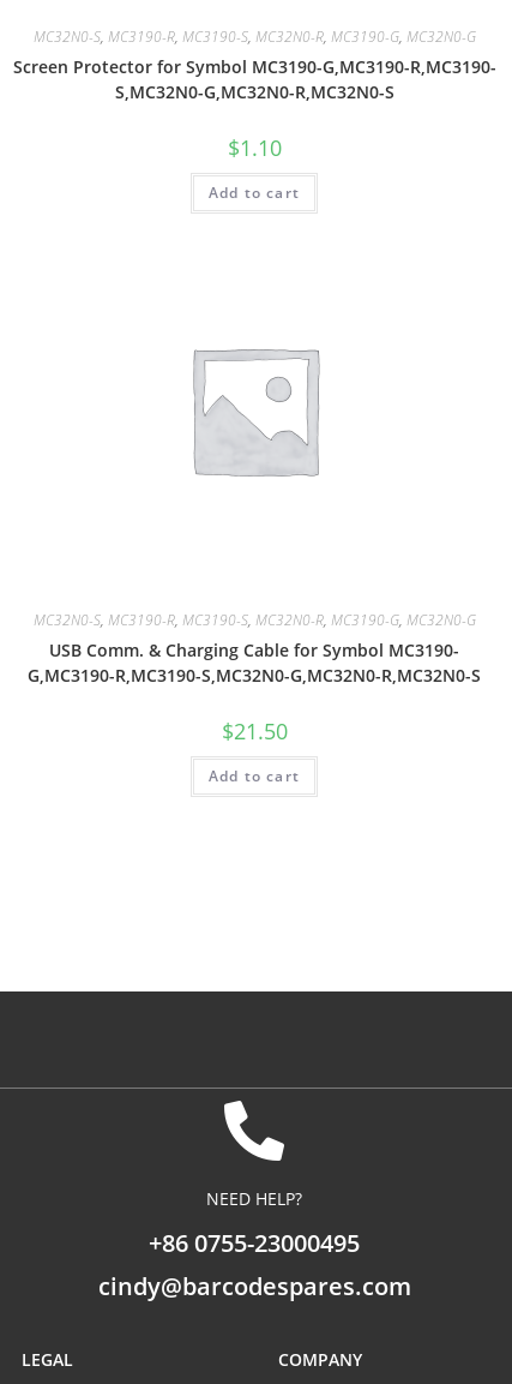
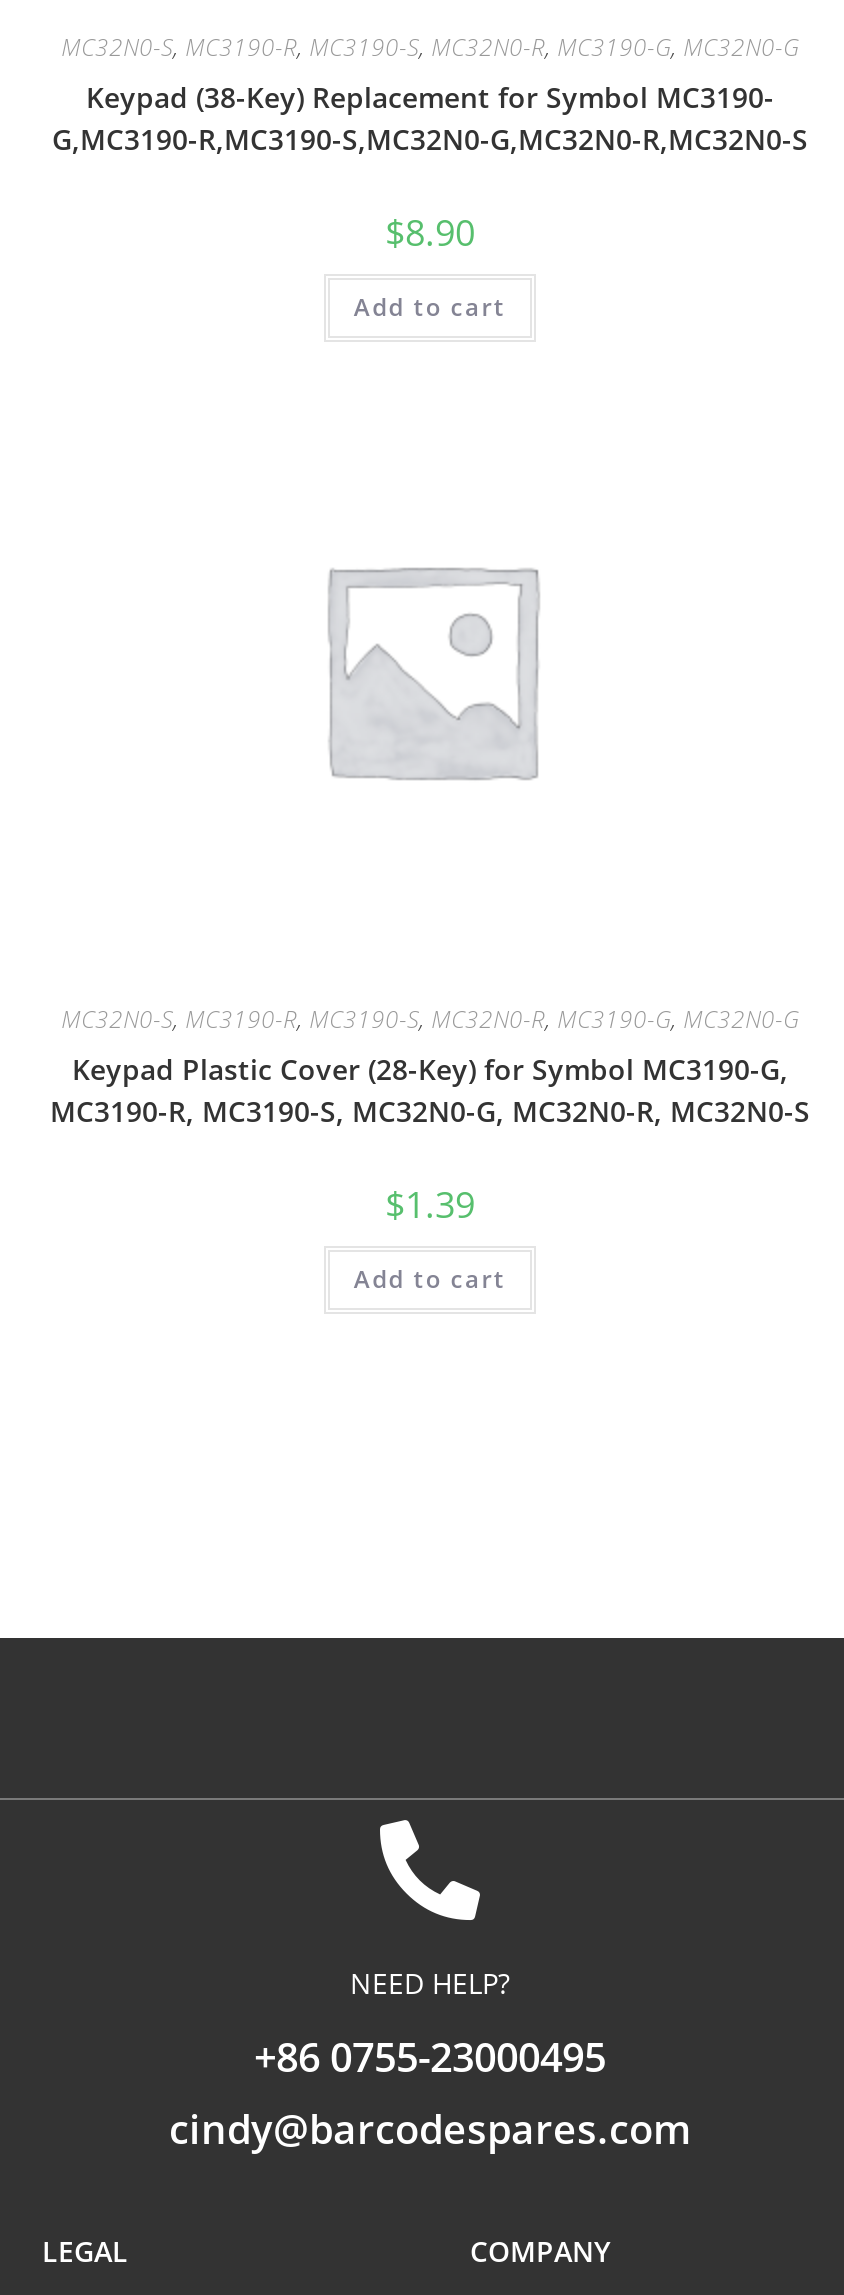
- Screen Protector for Symbol MC3190-G,MC3190-R,MC3190-
- S,MC32N0-G,MC32N0-R,MC32N0-S
+ Keypad (38-Key) Replacement for Symbol MC3190-

- $1.10
+ $8.90

- USB Comm. & Charging Cable for Symbol MC3190-
+ Keypad Plastic Cover (28-Key) for Symbol MC3190-G,
+ MC3190-R, MC3190-S, MC32N0-G, MC32N0-R, MC32N0-S

moved up: G,MC3190-R,MC3190-S,MC32N0-G,MC32N0-R,MC32N0-S

- $21.50
+ $1.39
